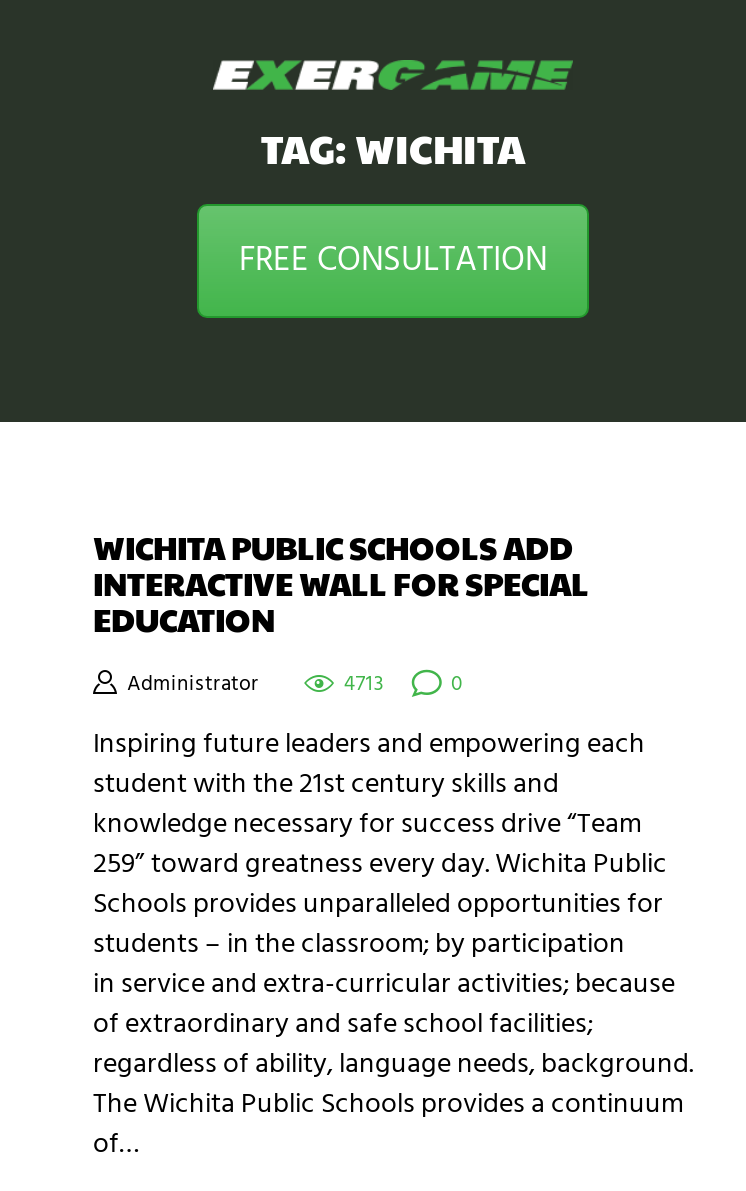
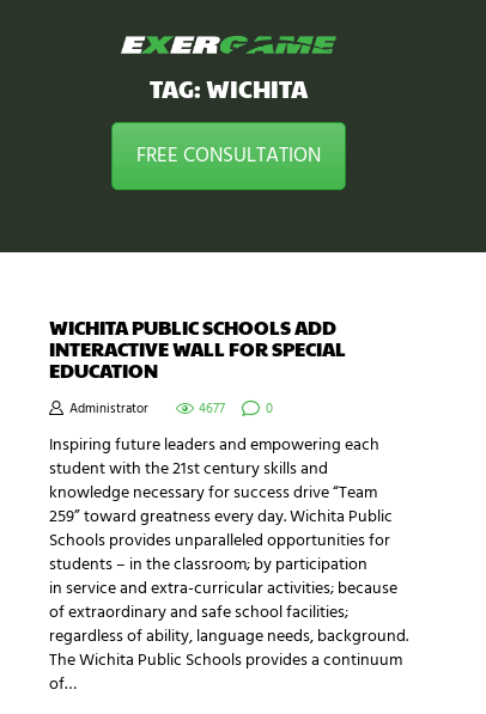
- 4713 0
+ 4677 0
